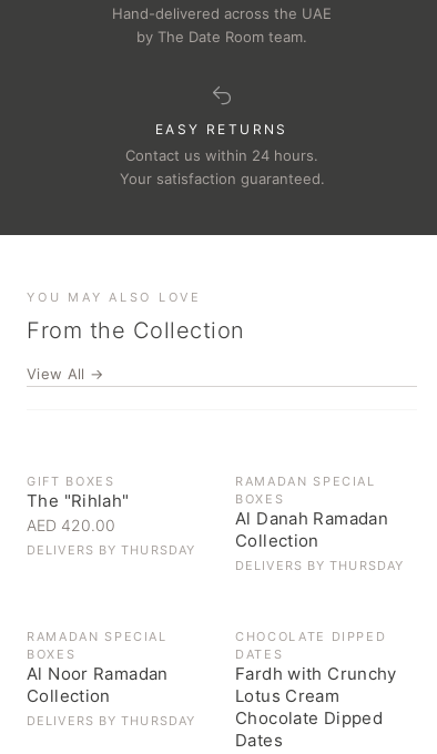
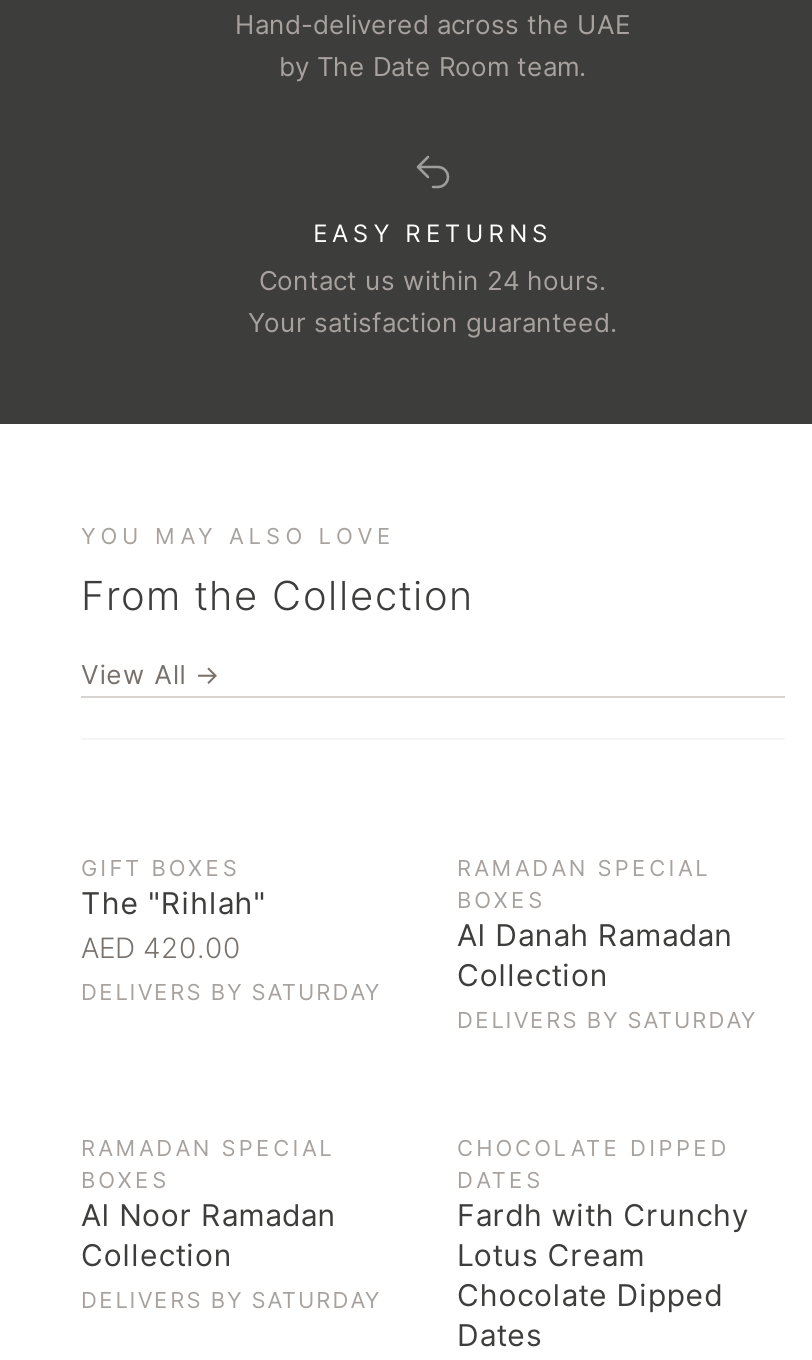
- DELIVERS BY THURSDAY
+ DELIVERS BY SATURDAY

- DELIVERS BY THURSDAY
+ DELIVERS BY SATURDAY

- DELIVERS BY THURSDAY
+ DELIVERS BY SATURDAY
